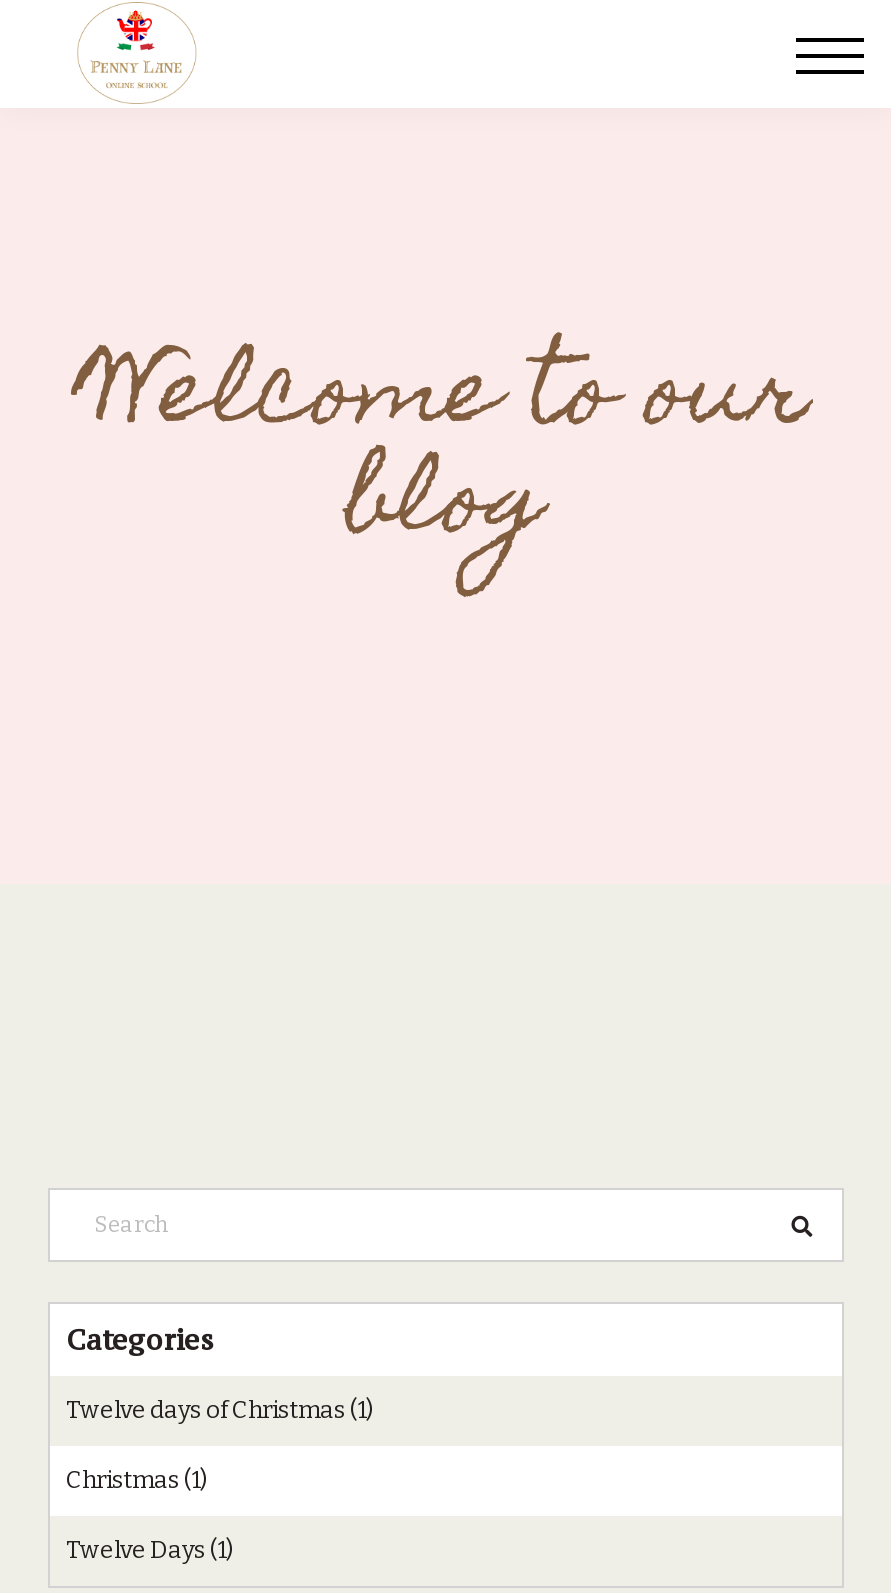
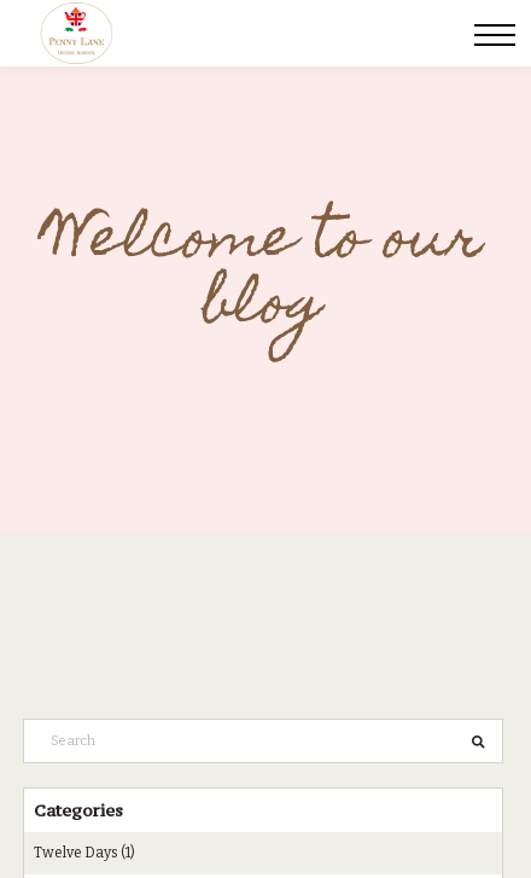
- Twelve days of Christmas (1)
- Christmas (1)
